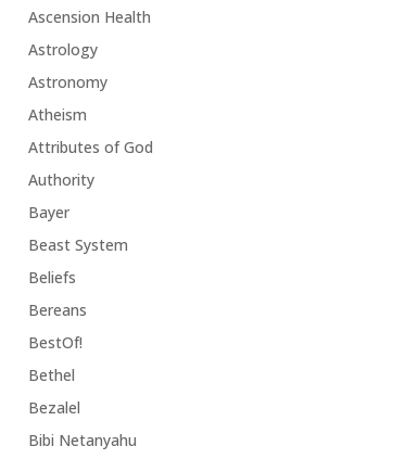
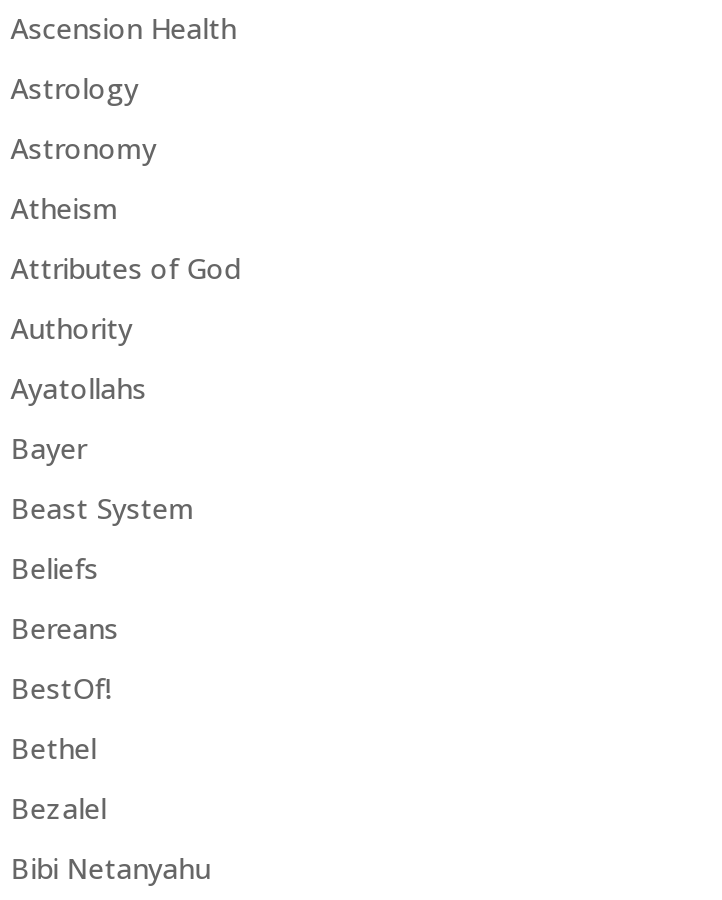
+ Ayatollahs
